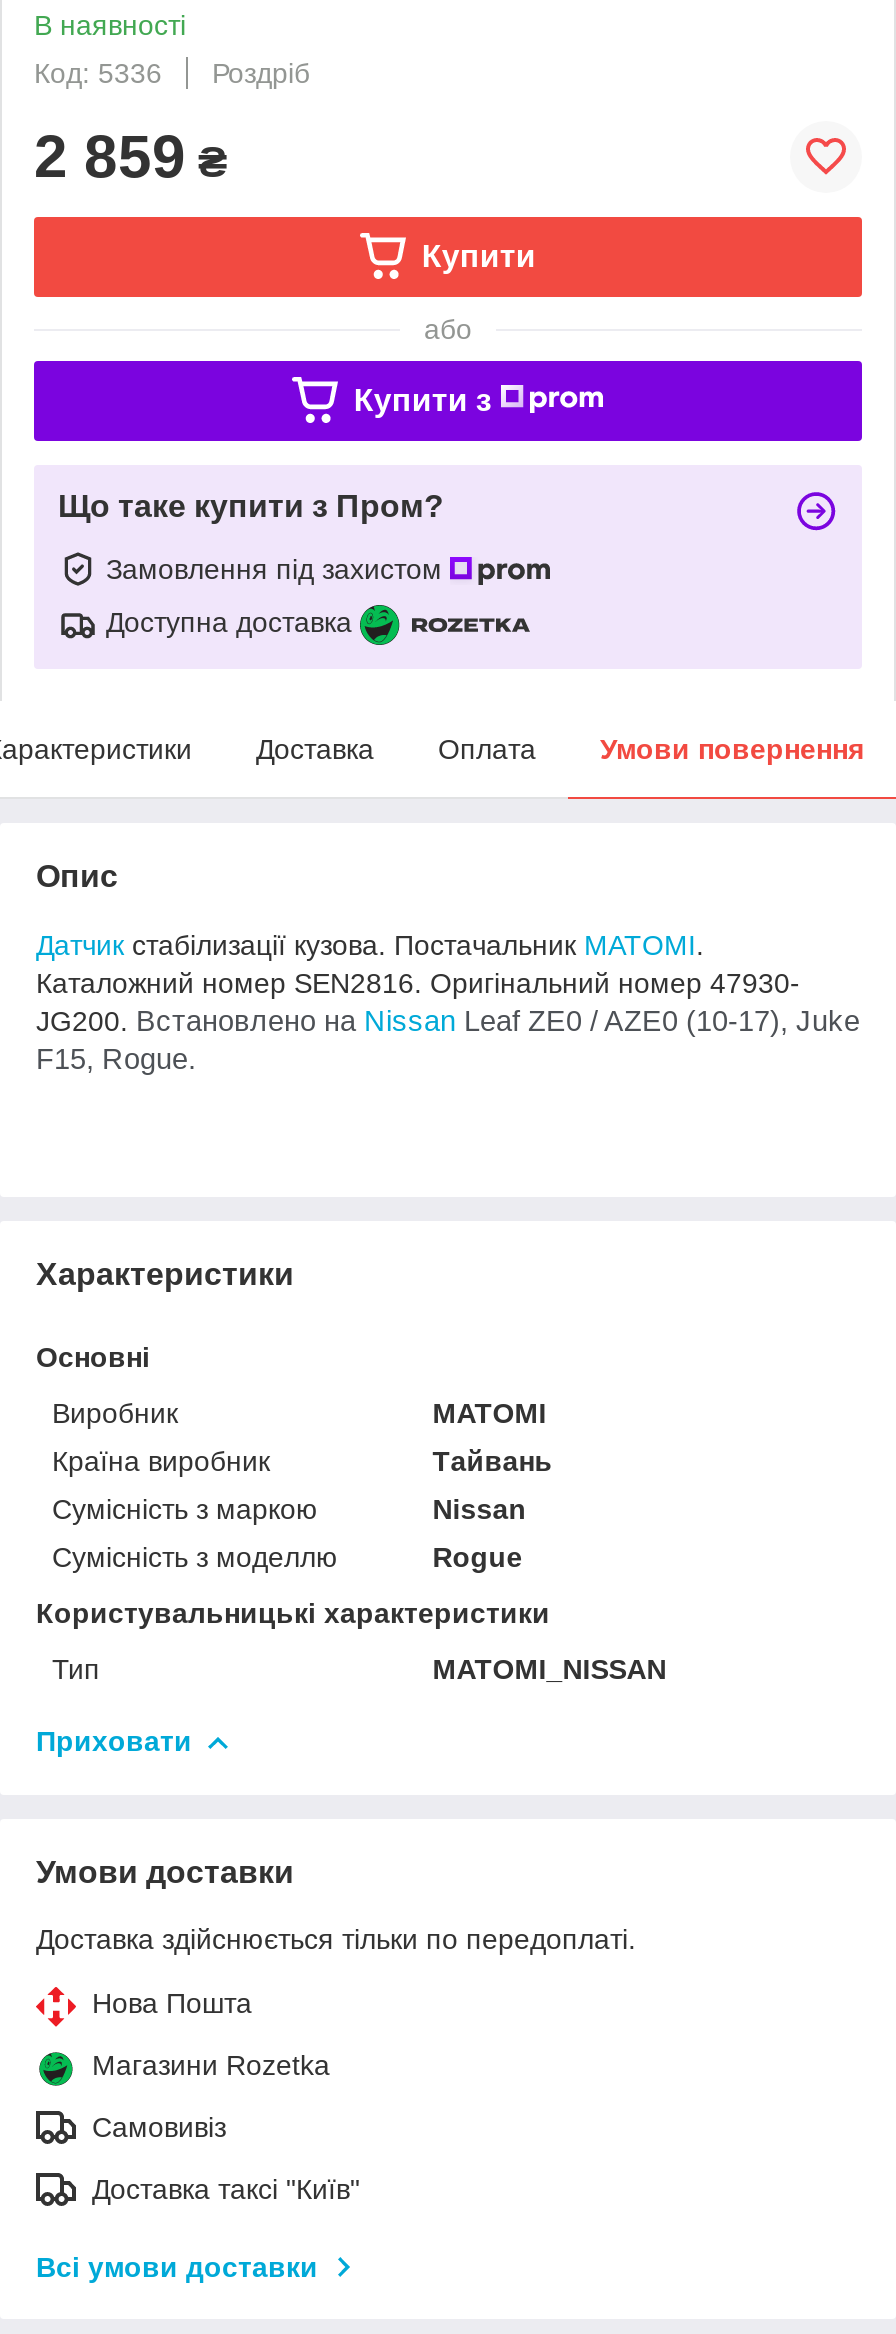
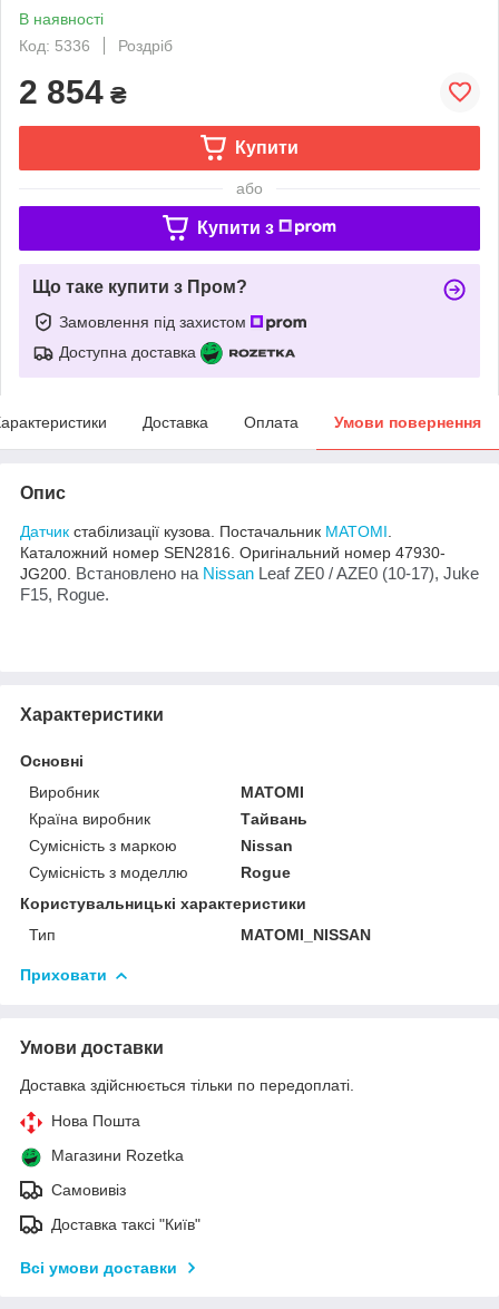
- 2 859 ₴
+ 2 854 ₴
